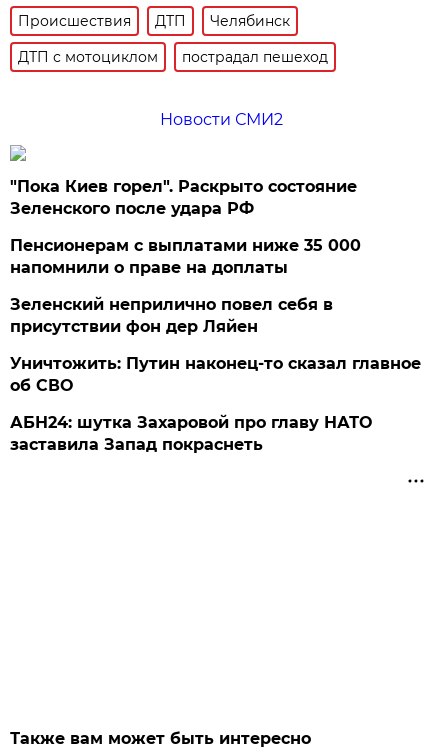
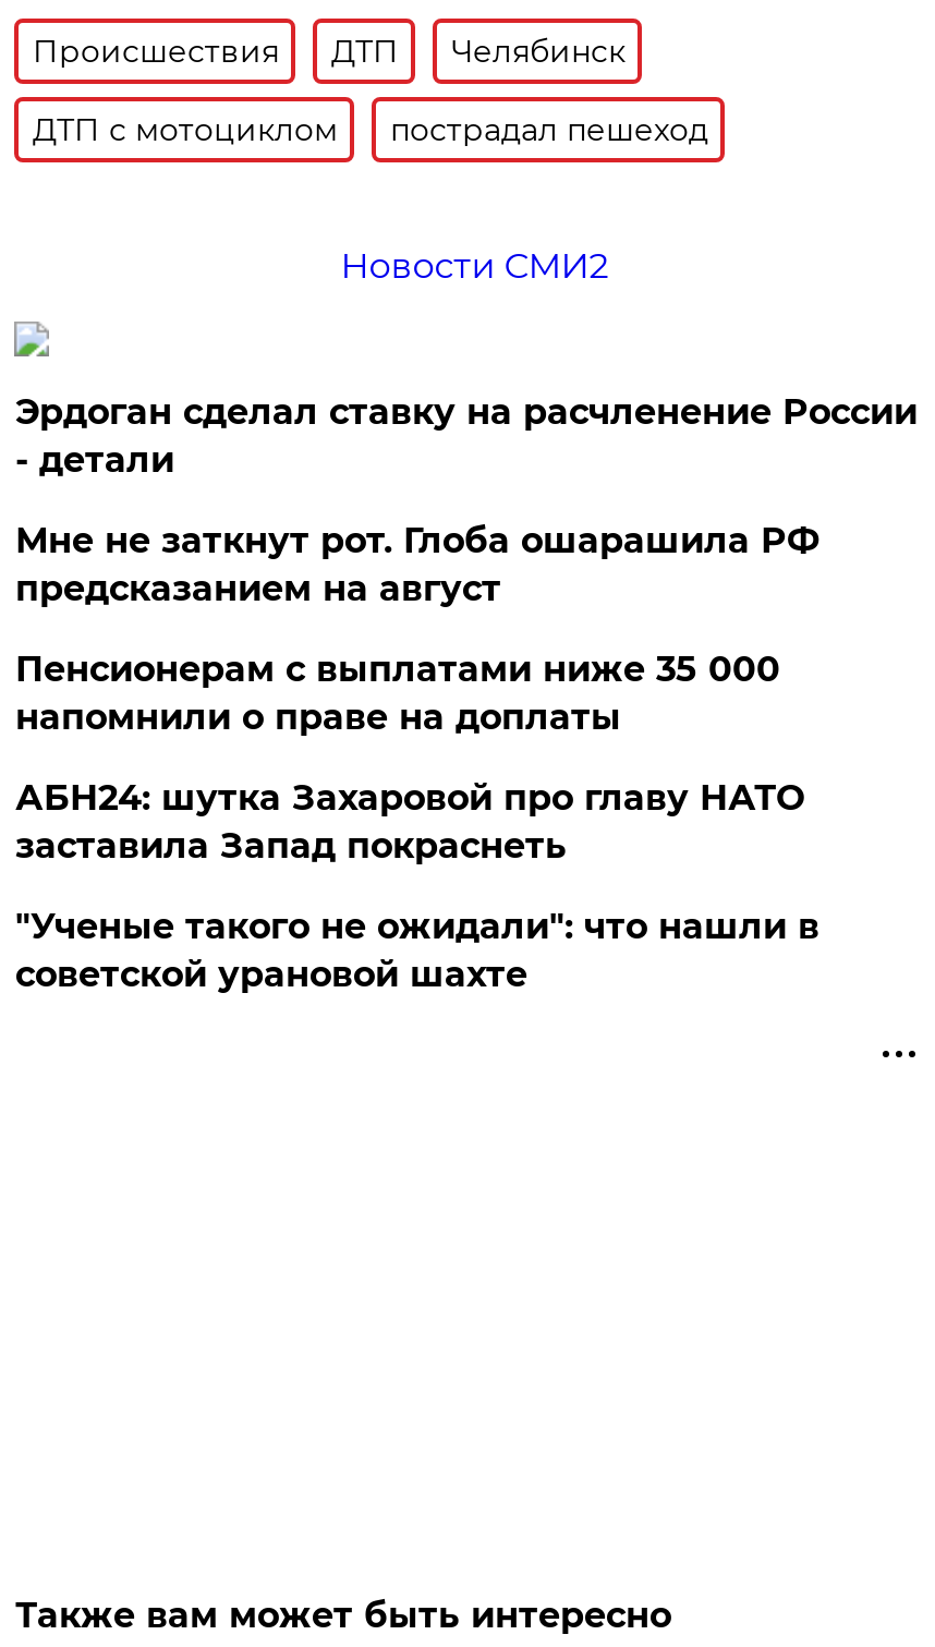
- "Пока Киев горел". Раскрыто состояние
- Зеленского после удара РФ
+ Эрдоган сделал ставку на расчленение России
+ - детали
+ Мне не заткнут рот. Глоба ошарашила РФ
+ предсказанием на август

moved down: Пенсионерам с выплатами ниже 35 000 | напомнили о праве на доплаты

- Зеленский неприлично повел cебя в
- присутствии фон дер Ляйен
- Уничтожить: Путин наконец-то сказал главное
- об СВО

moved up: АБН24: шутка Захаровой про главу НАТО | заставила Запад покраснеть

+ "Ученые такого не ожидали": что нашли в
+ советской урановой шахте
